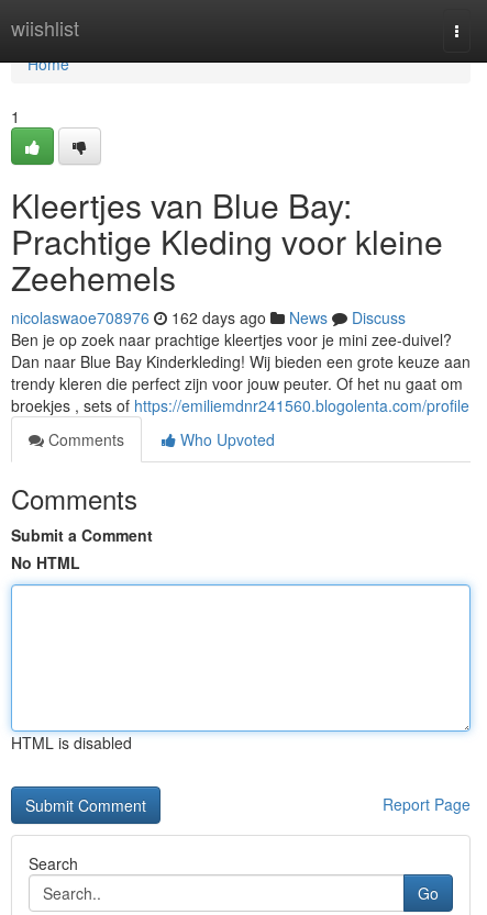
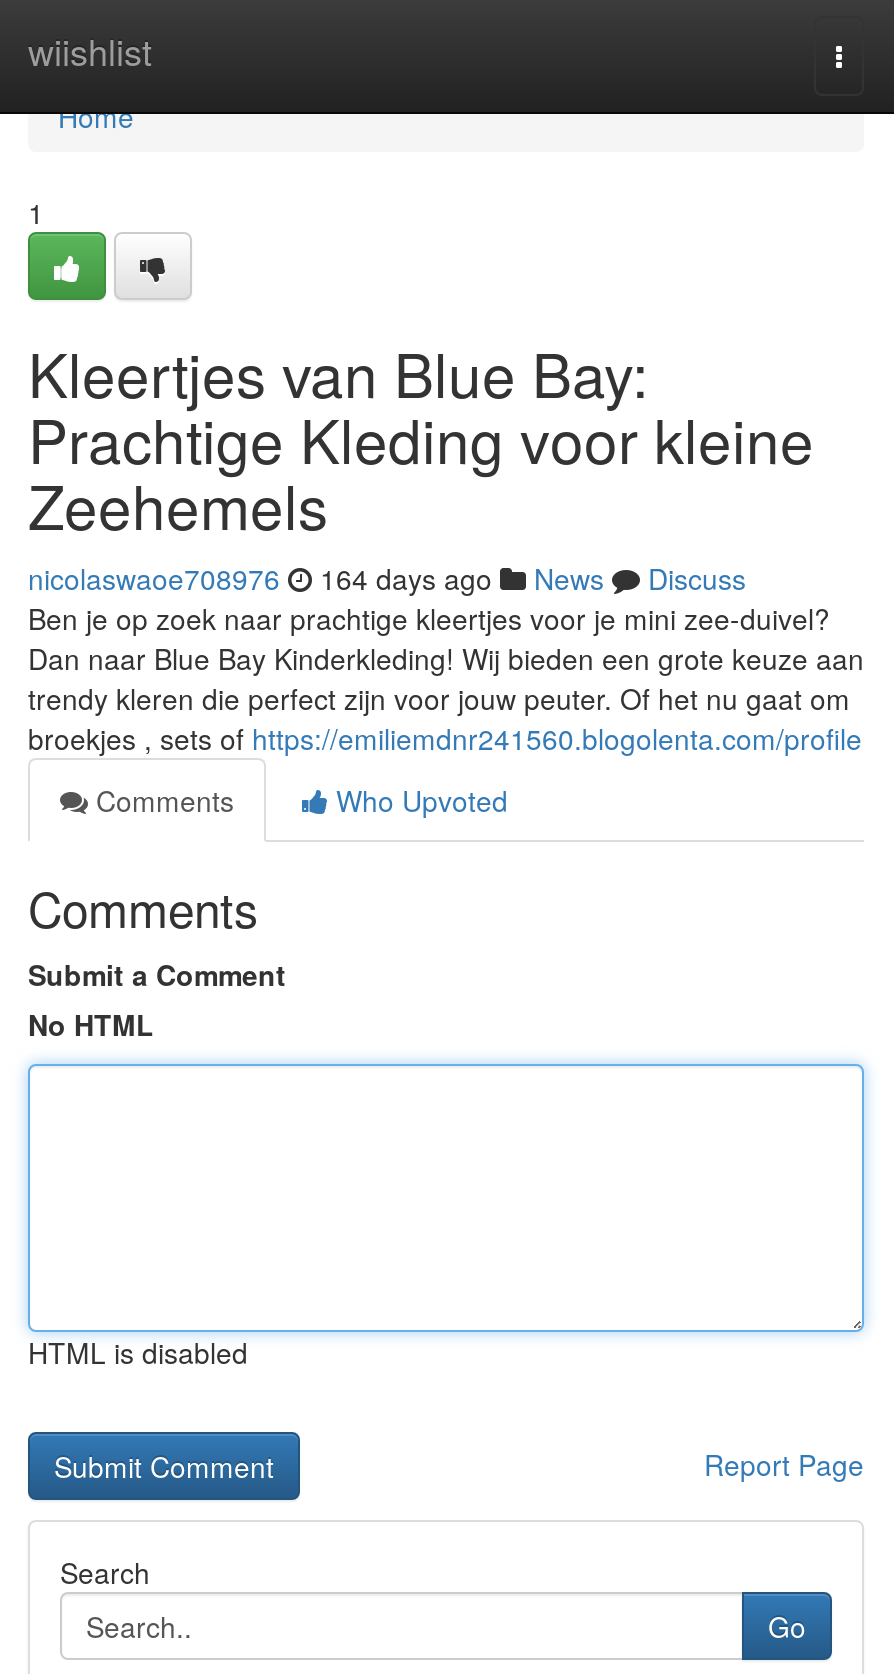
- nicolaswaoe708976 162 days ago News Discuss
+ nicolaswaoe708976 164 days ago News Discuss
